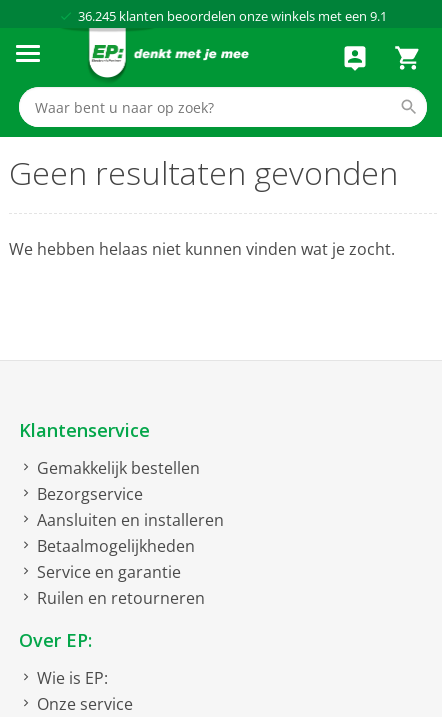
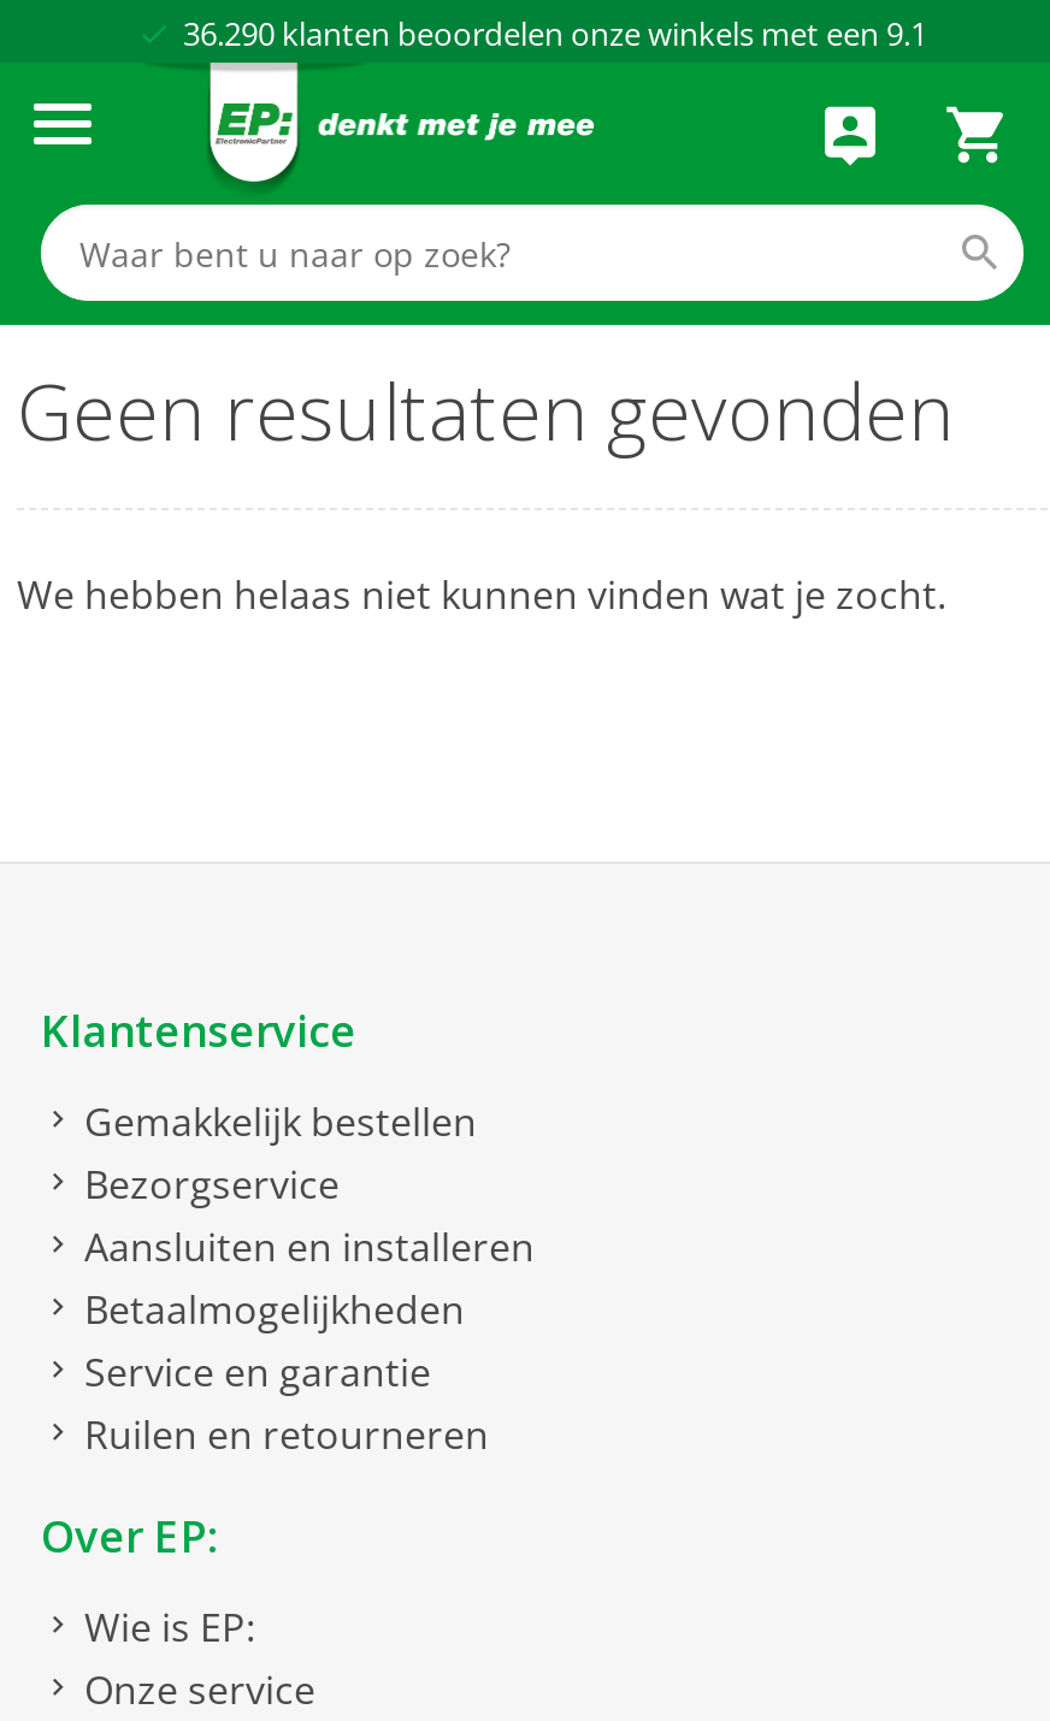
- 36.245 klanten beoordelen onze winkels met een 9.1
+ 36.290 klanten beoordelen onze winkels met een 9.1
